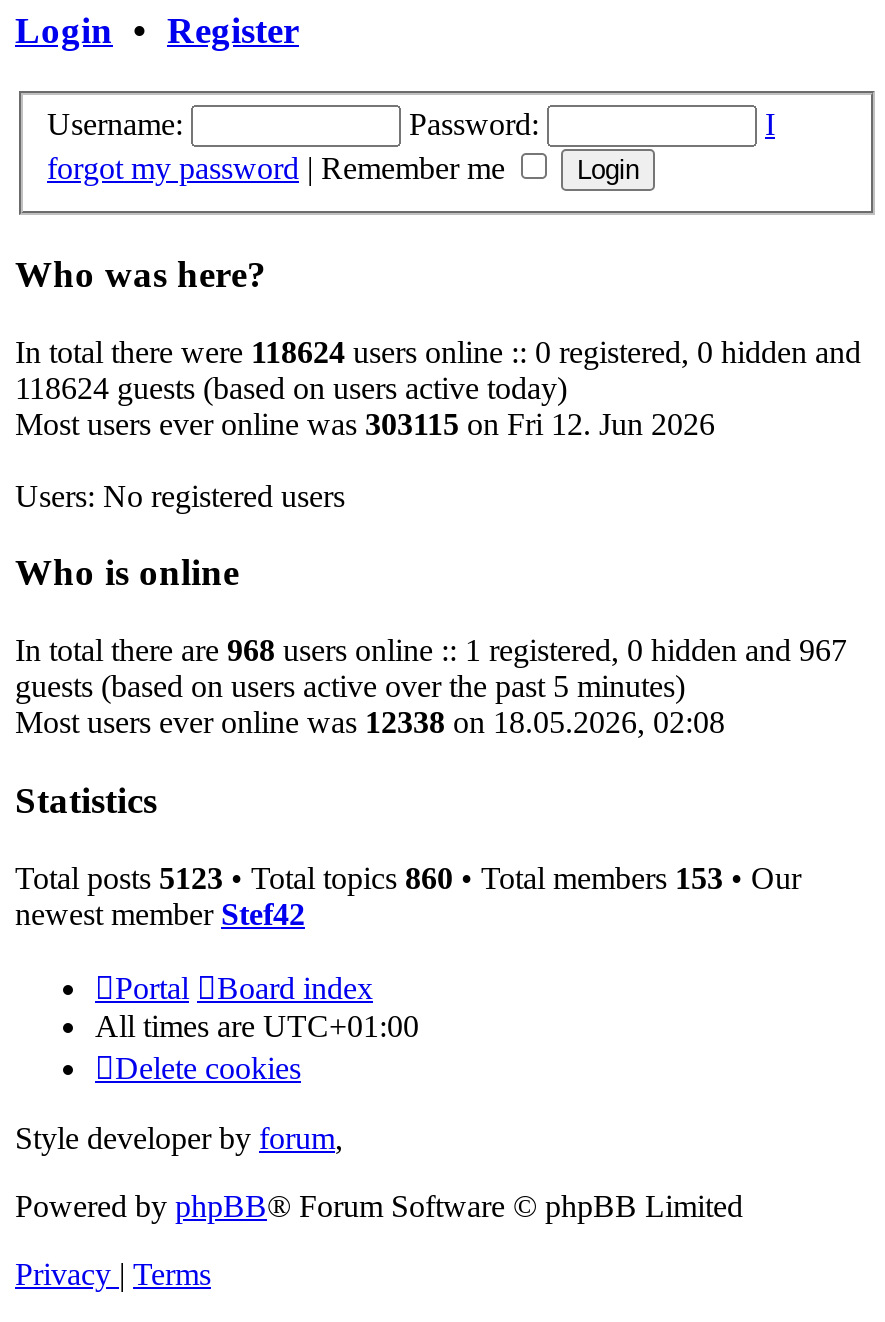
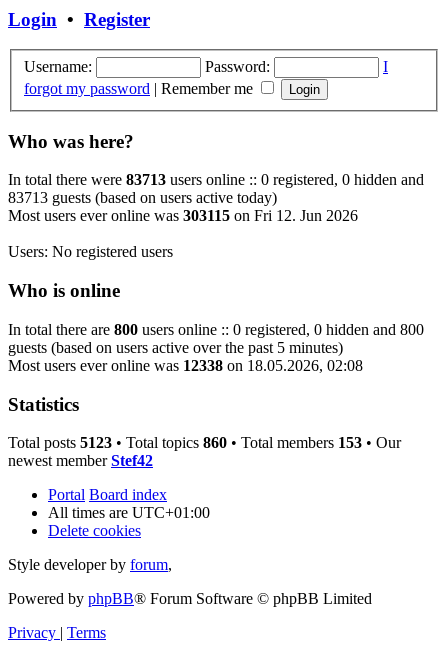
- In total there were 118624 users online :: 0 registered, 0 hidden and
+ In total there were 83713 users online :: 0 registered, 0 hidden and

- 118624 guests (based on users active today)
+ 83713 guests (based on users active today)

- In total there are 968 users online :: 1 registered, 0 hidden and 967
+ In total there are 800 users online :: 0 registered, 0 hidden and 800
